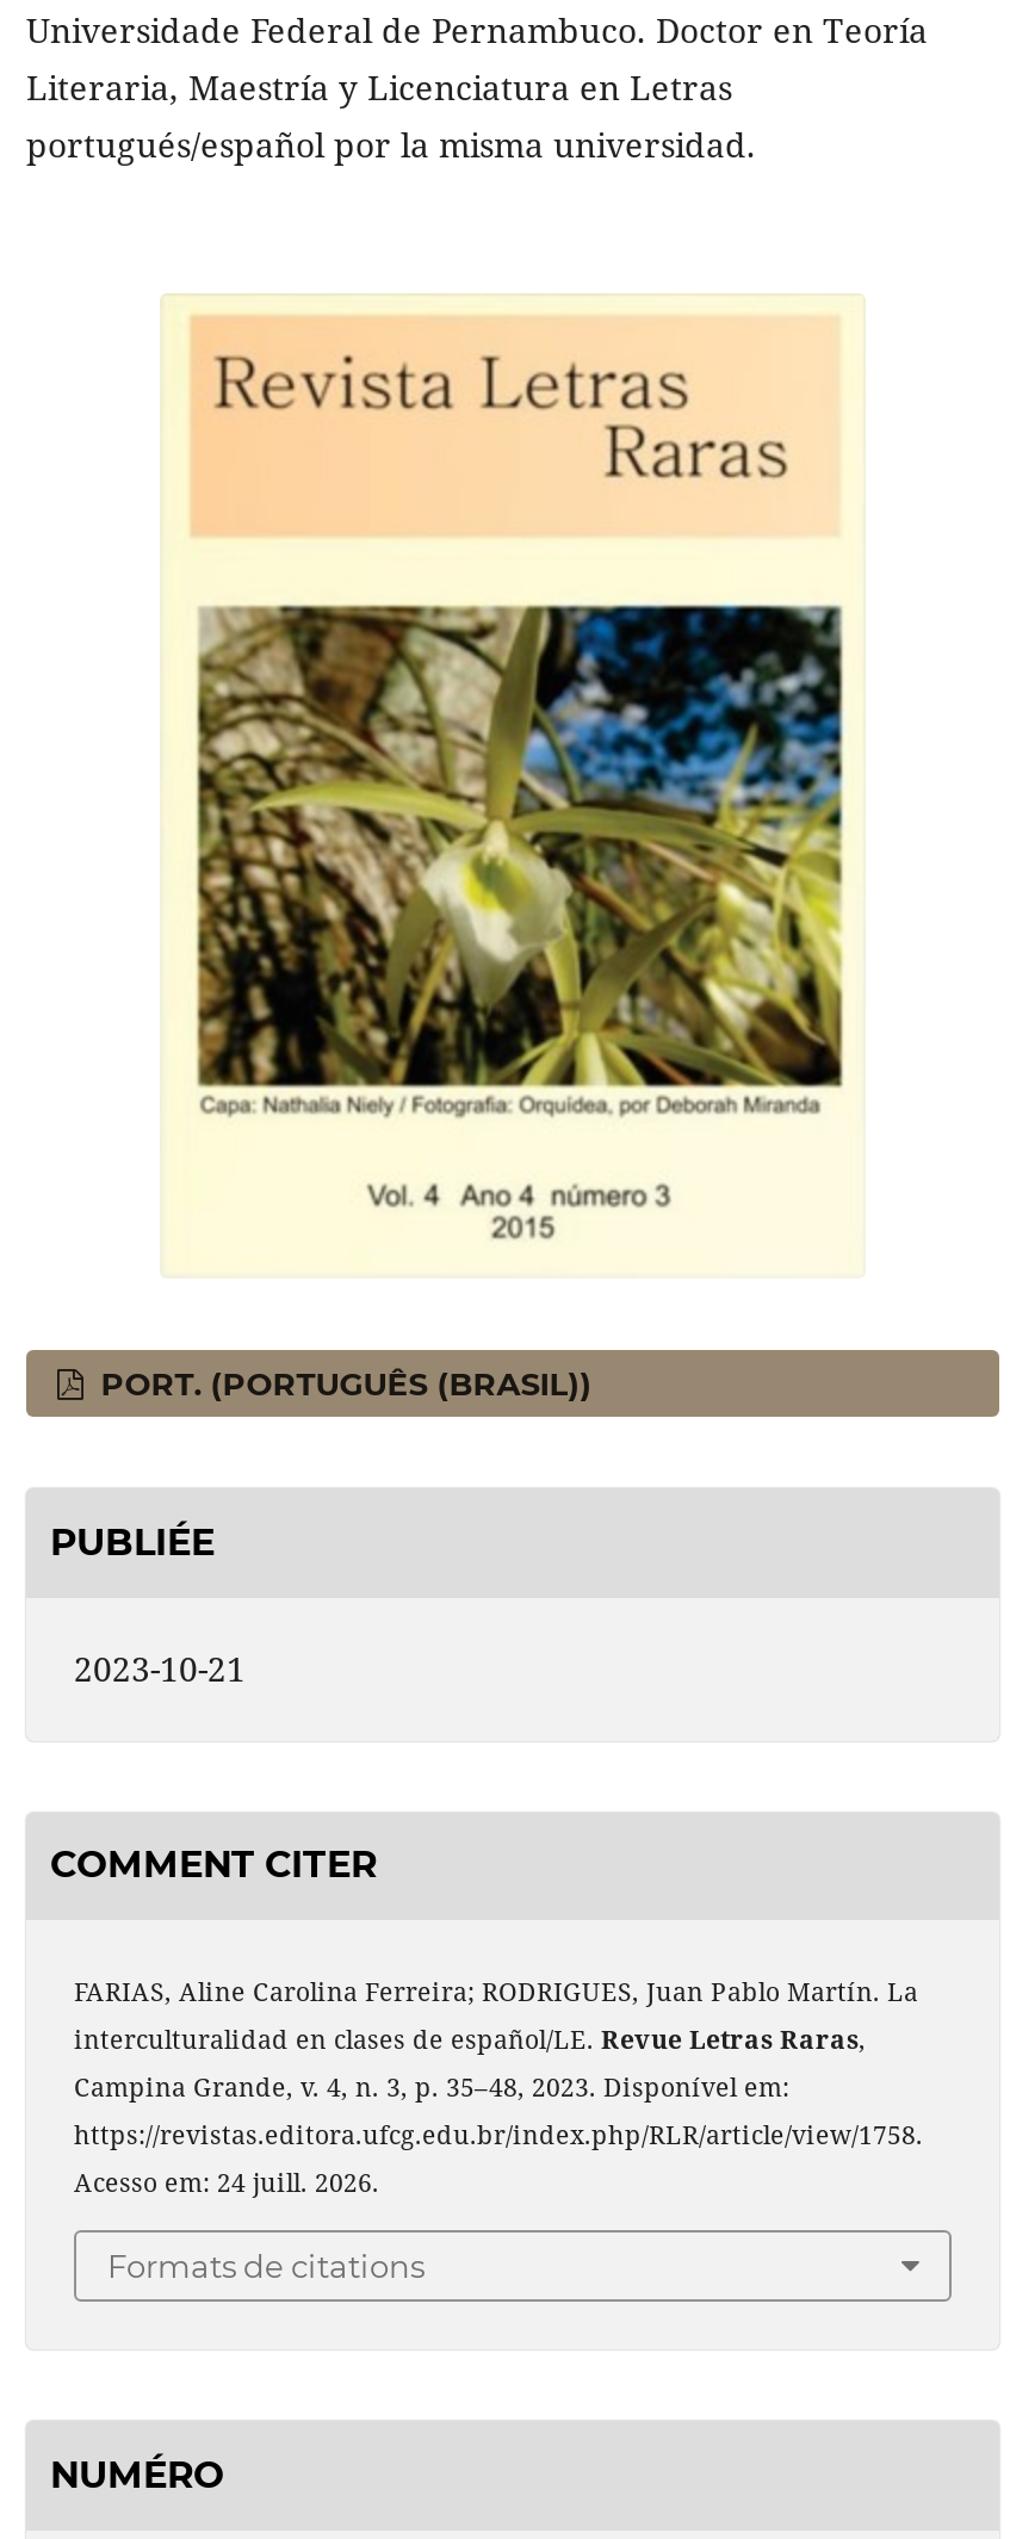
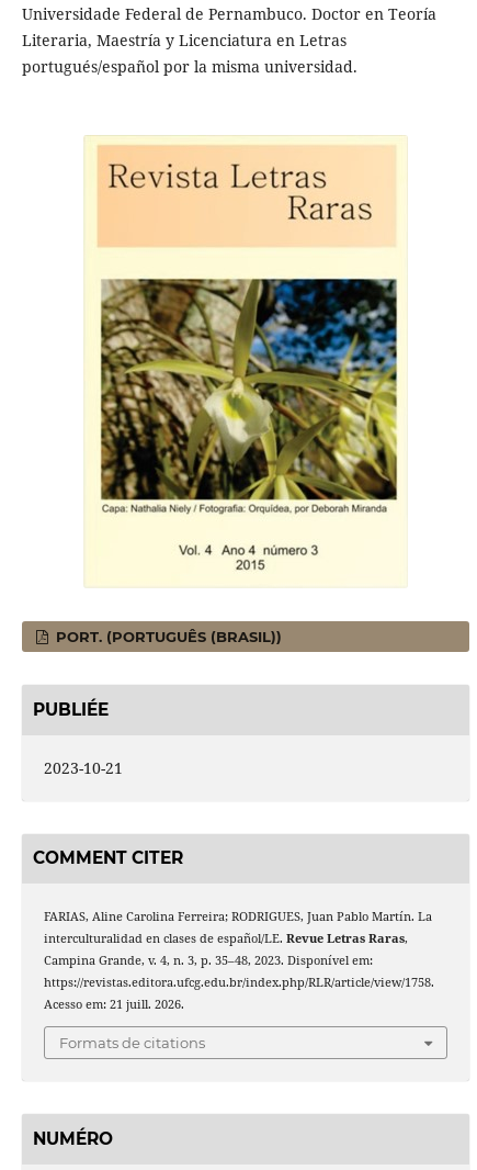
- Acesso em: 24 juill. 2026.
+ Acesso em: 21 juill. 2026.
